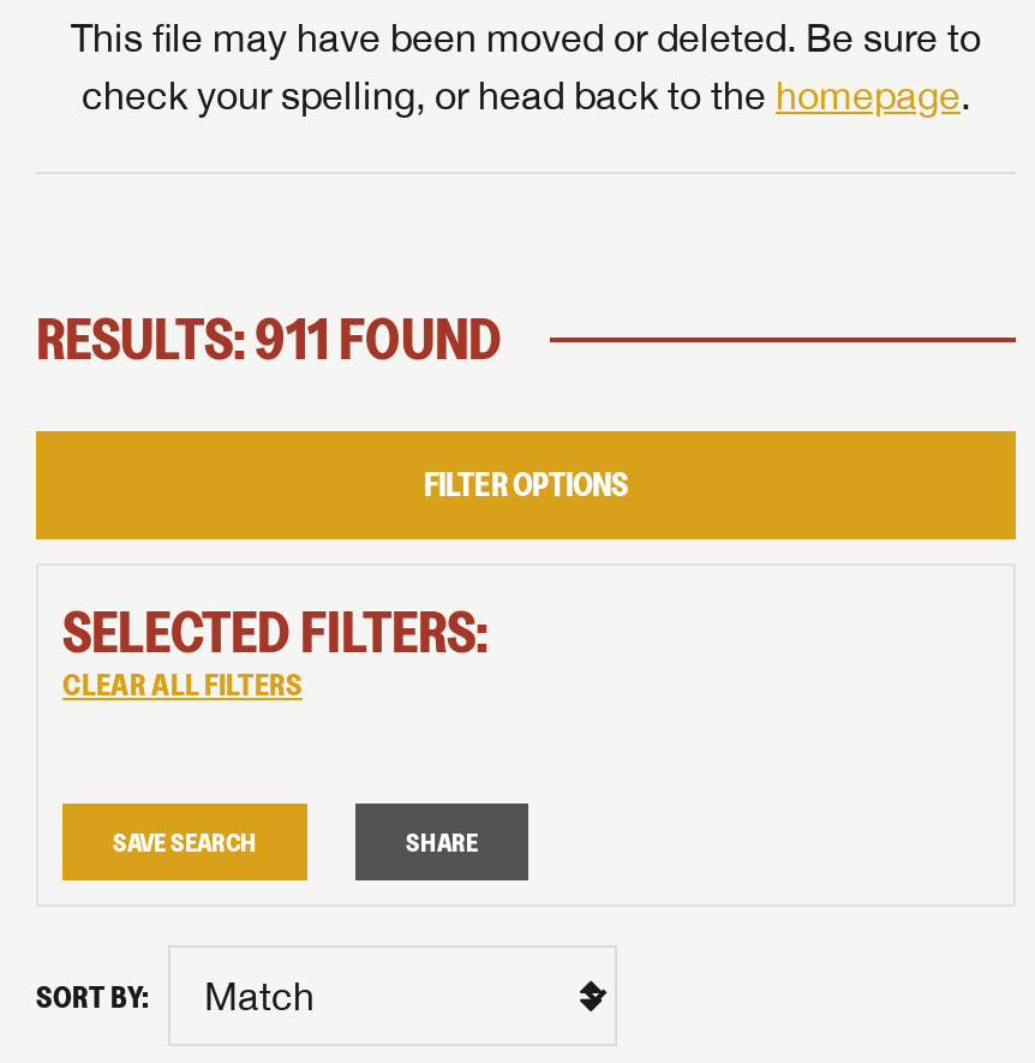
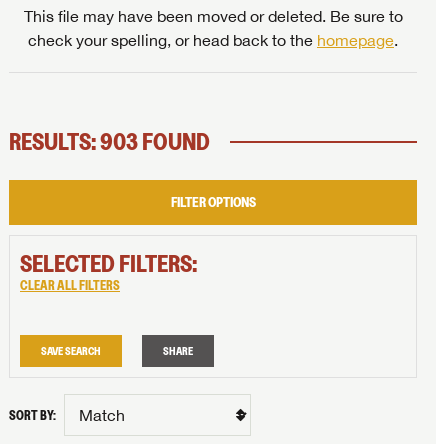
- RESULTS: 911 FOUND
+ RESULTS: 903 FOUND
